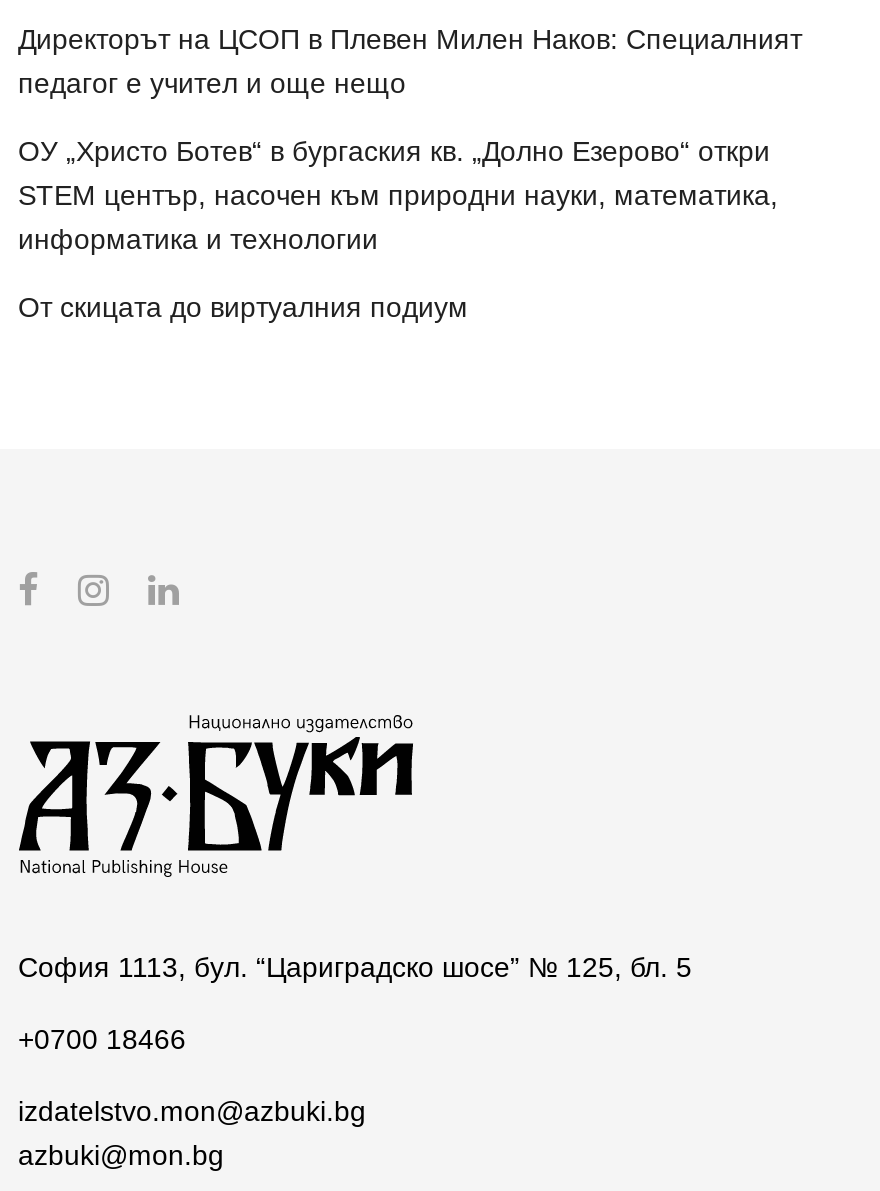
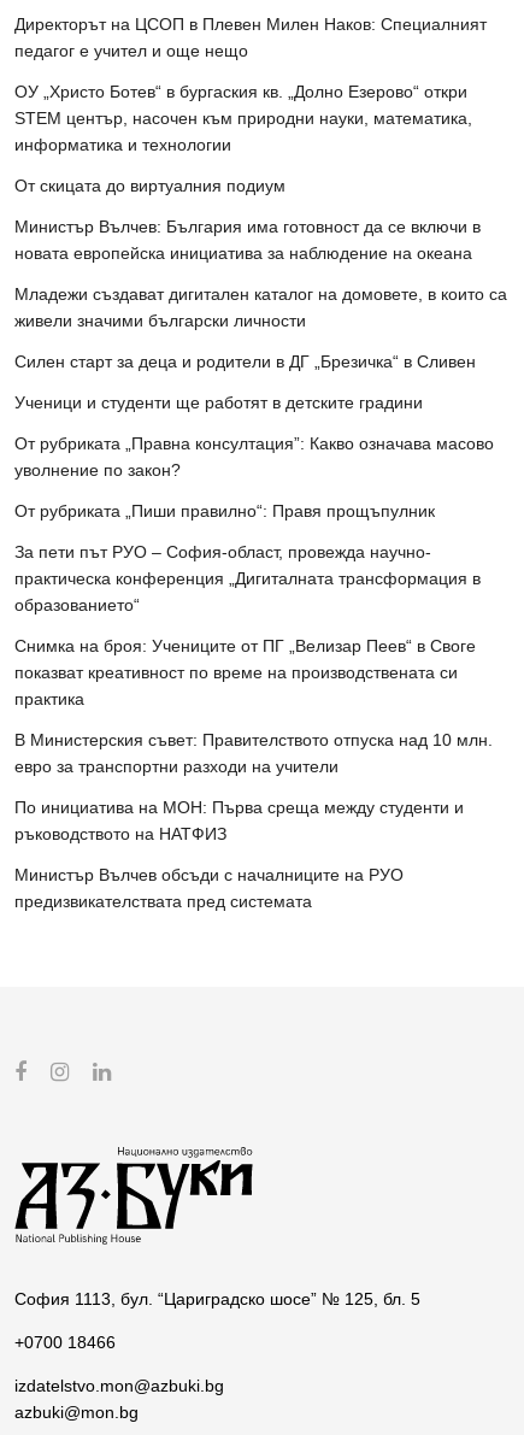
+ Министър Вълчев: България има готовност да се включи в
+ новата европейска инициатива за наблюдение на океана
+ Младежи създават дигитален каталог на домовете, в които са
+ живели значими български личности
+ Силен старт за деца и родители в ДГ „Брезичка“ в Сливен
+ Ученици и студенти ще работят в детските градини
+ От рубриката „Правна консултация”: Какво означава масово
+ уволнение по закон?
+ От рубриката „Пиши правилно“: Правя прощъпулник
+ За пети път РУО – София-област, провежда научно-
+ практическа конференция „Дигиталната трансформация в
+ образованието“
+ Снимка на броя: Учениците от ПГ „Велизар Пеев“ в Своге
+ показват креативност по време на производствената си
+ практика
+ В Министерския съвет: Правителството отпуска над 10 млн.
+ евро за транспортни разходи на учители
+ По инициатива на МОН: Първа среща между студенти и
+ ръководството на НАТФИЗ
+ Министър Вълчев обсъди с началниците на РУО
+ предизвикателствата пред системата
